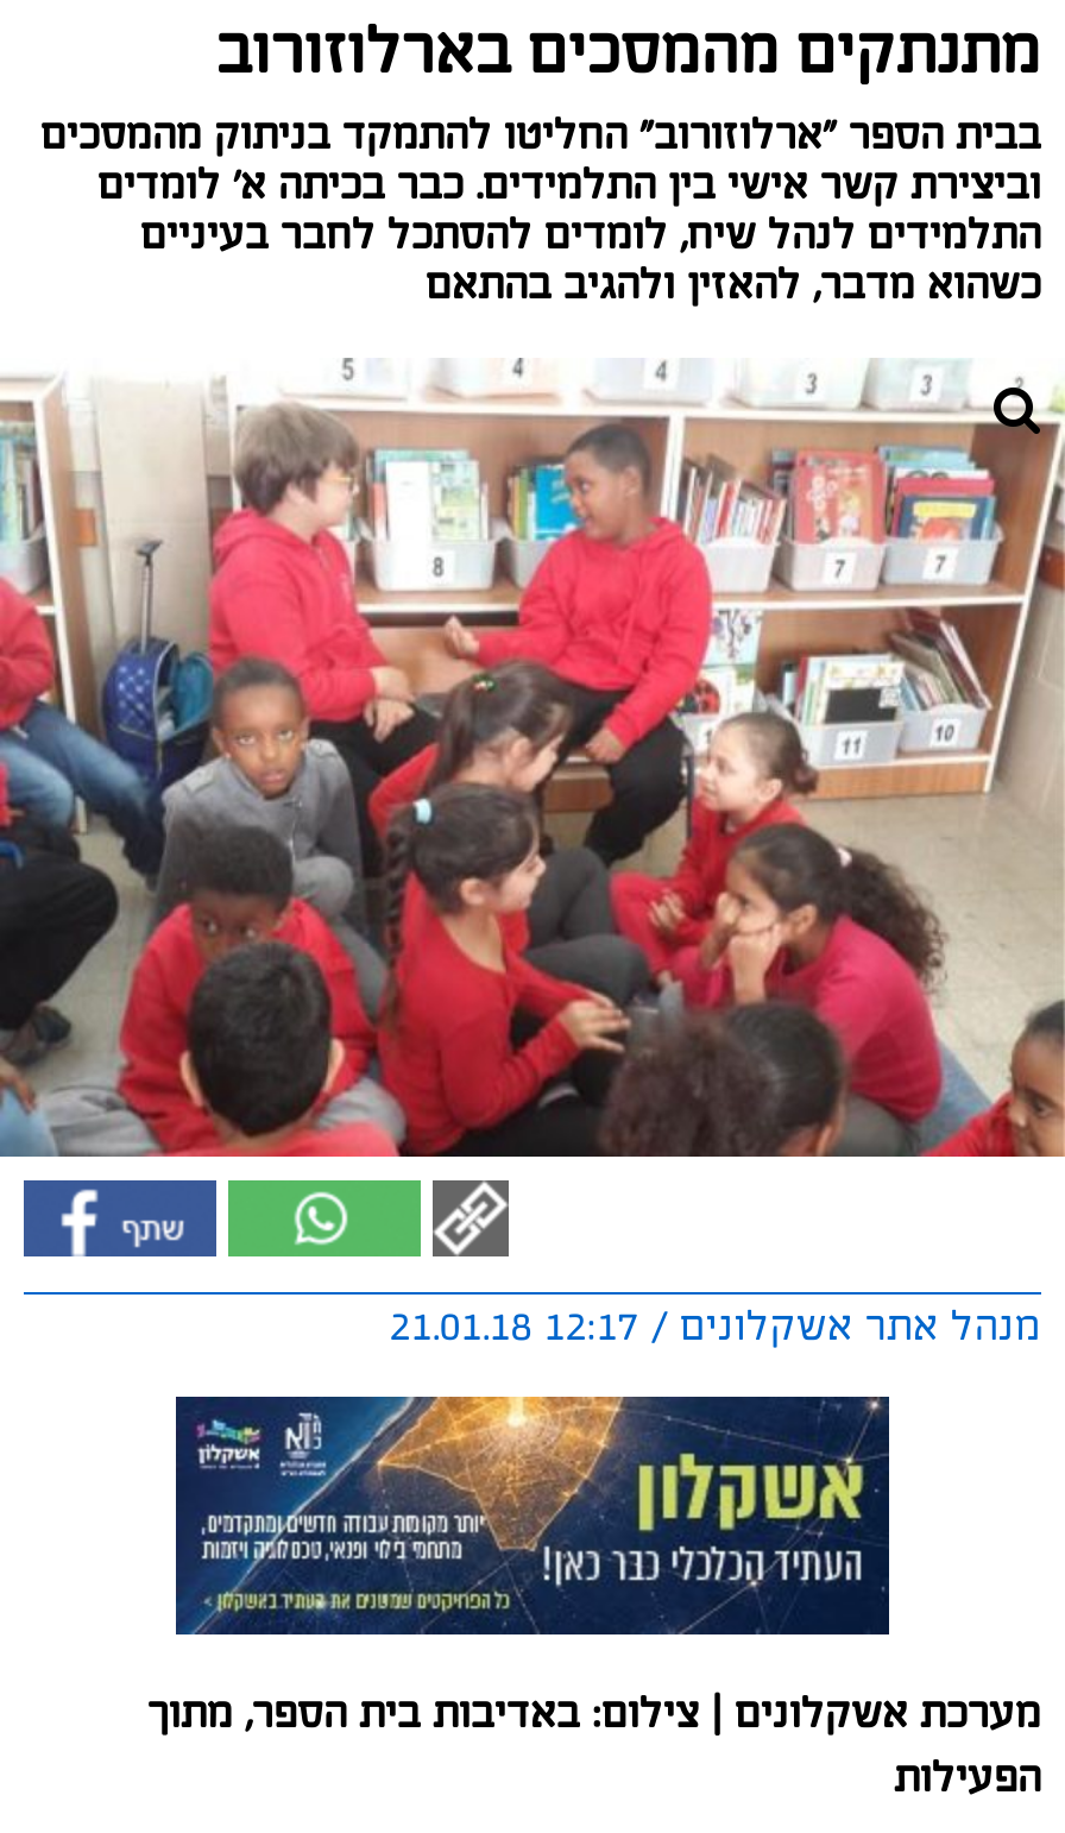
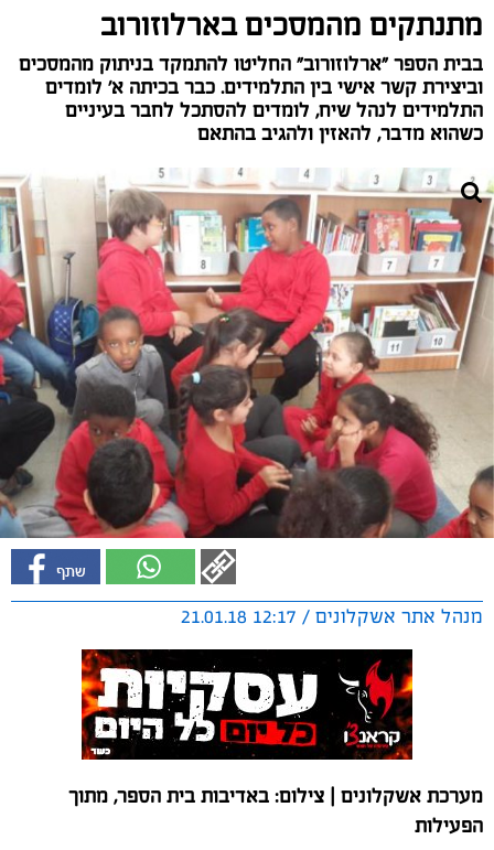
- [image]
+ [image]
